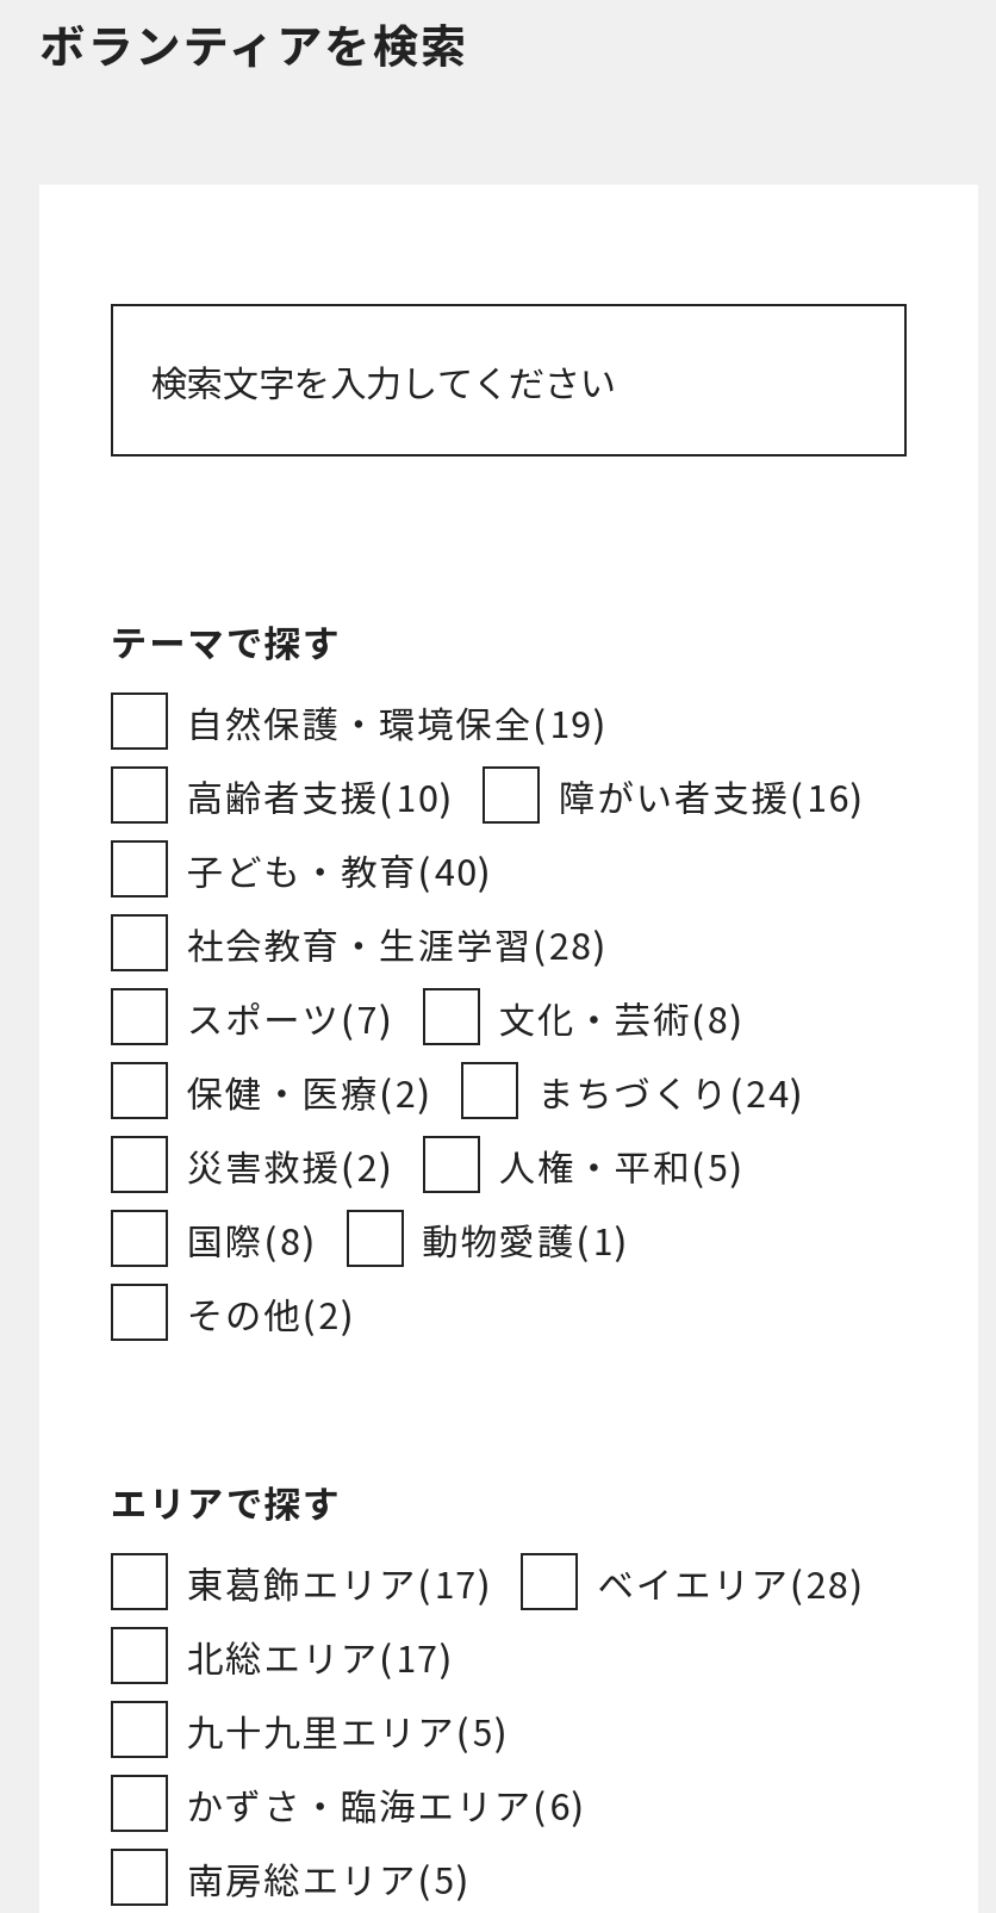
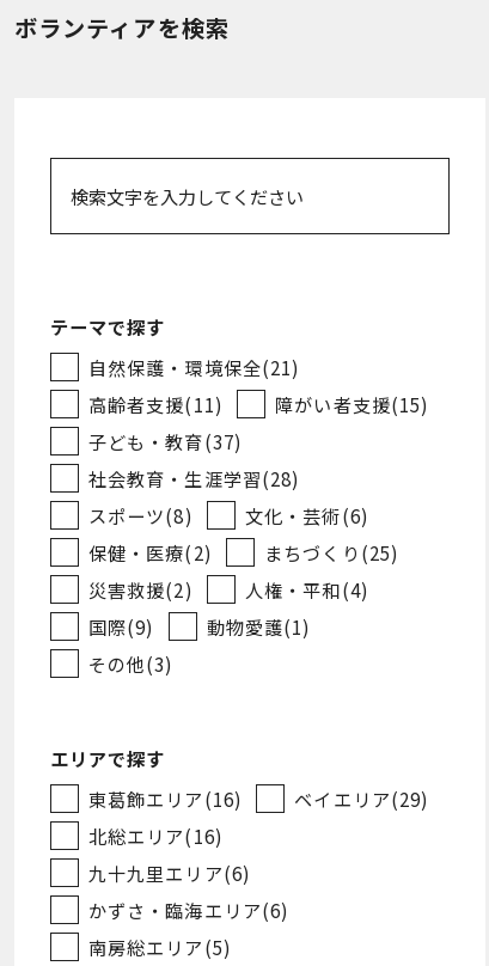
- 自然保護・環境保全(19)
+ 自然保護・環境保全(21)

- 高齢者支援(10)
+ 高齢者支援(11)

- 障がい者支援(16)
+ 障がい者支援(15)

- 子ども・教育(40)
+ 子ども・教育(37)

- スポーツ(7)
+ スポーツ(8)

- 文化・芸術(8)
+ 文化・芸術(6)

- 保健・医療(2) まちづくり(24)
+ 保健・医療(2) まちづくり(25)

- 災害救援(2) 人権・平和(5)
+ 災害救援(2) 人権・平和(4)

- 国際(8) 動物愛護(1)
+ 国際(9) 動物愛護(1)

- その他(2)
+ その他(3)

- 東葛飾エリア(17)
+ 東葛飾エリア(16)

- ベイエリア(28)
+ ベイエリア(29)

- 北総エリア(17)
+ 北総エリア(16)

- 九十九里エリア(5)
+ 九十九里エリア(6)
